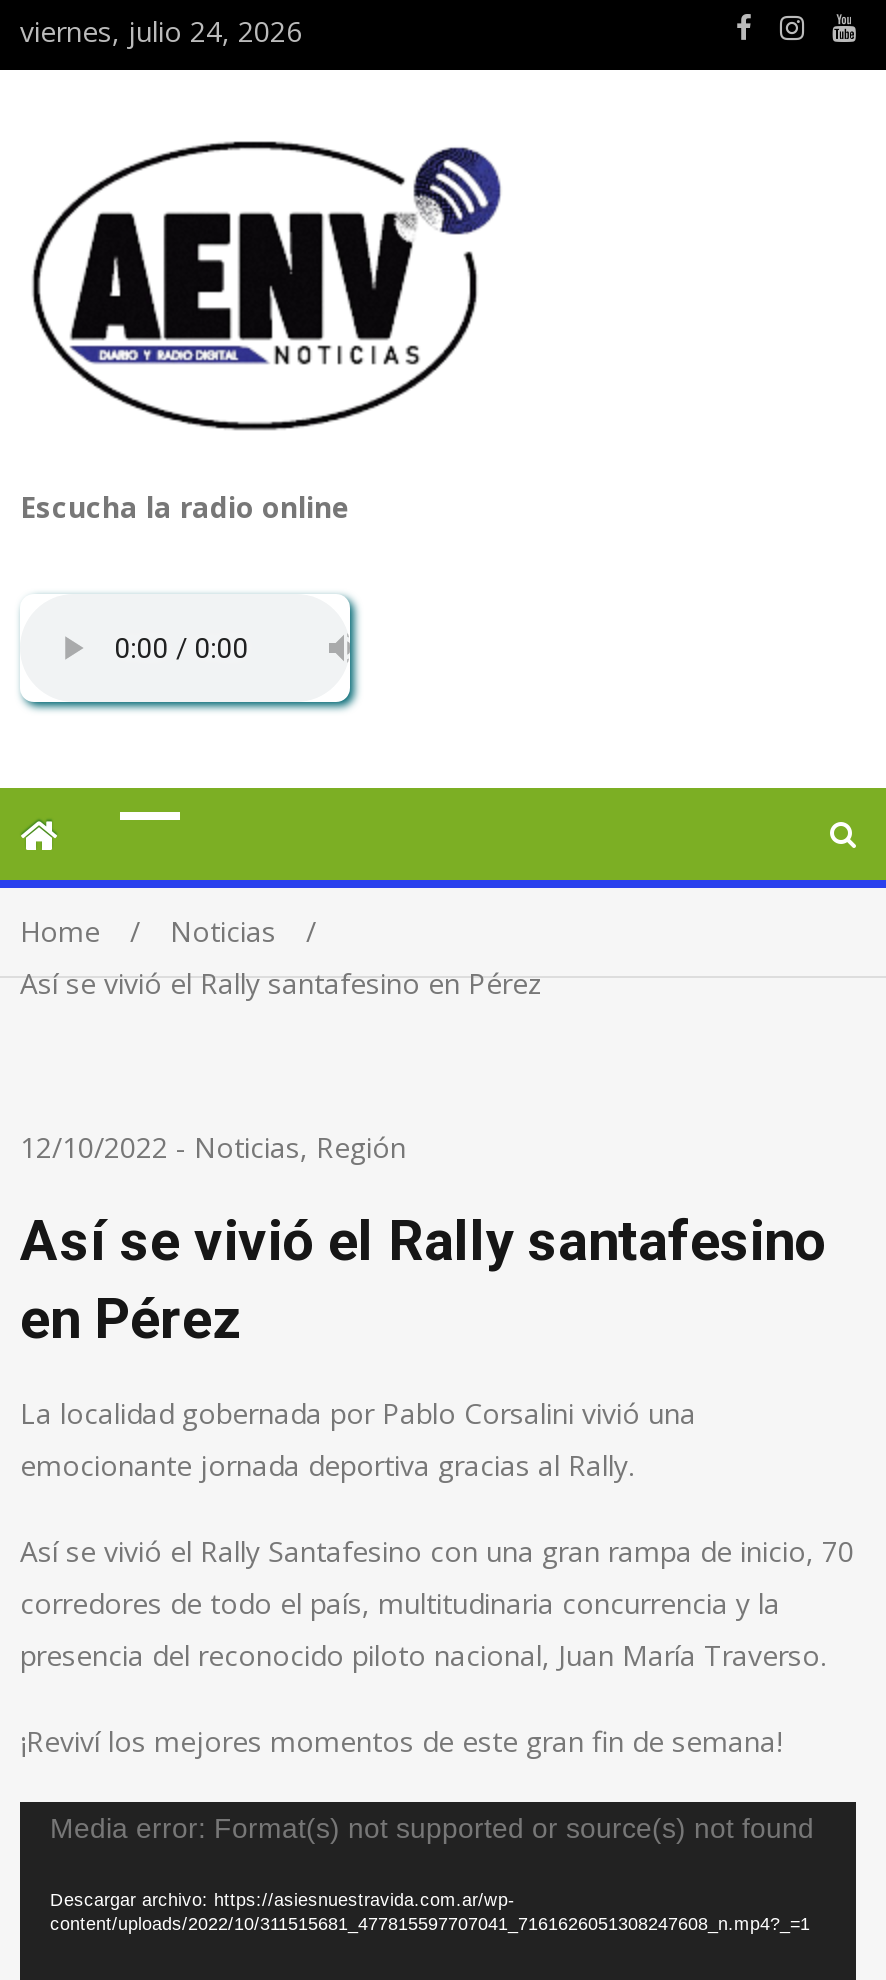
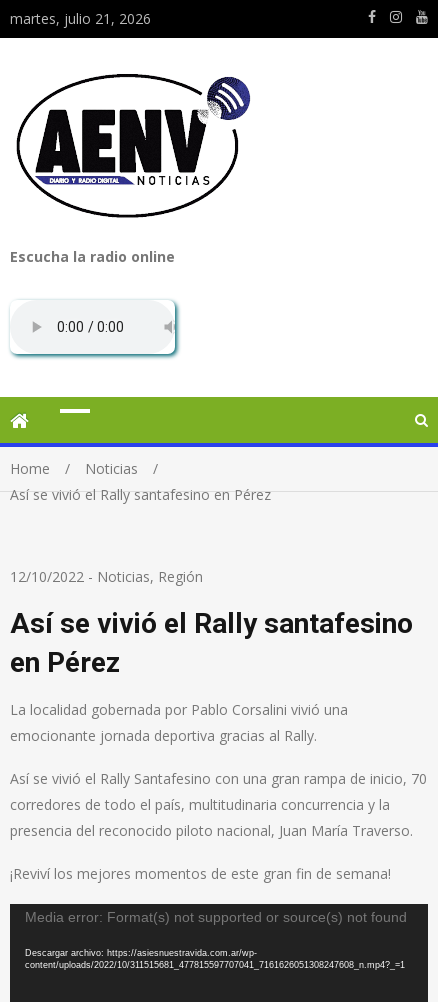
- viernes, julio 24, 2026
+ martes, julio 21, 2026
